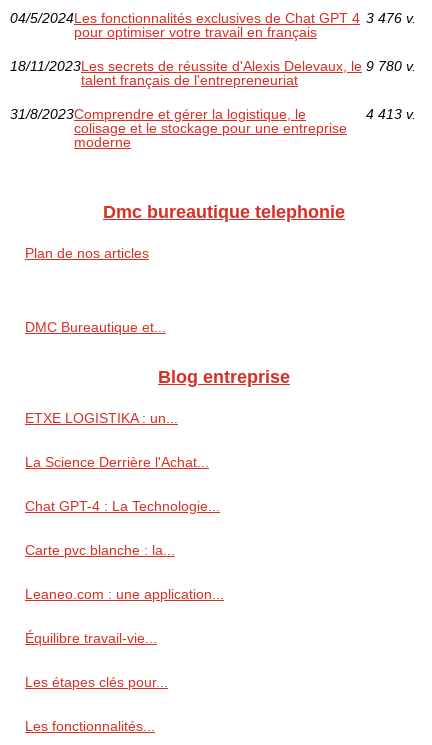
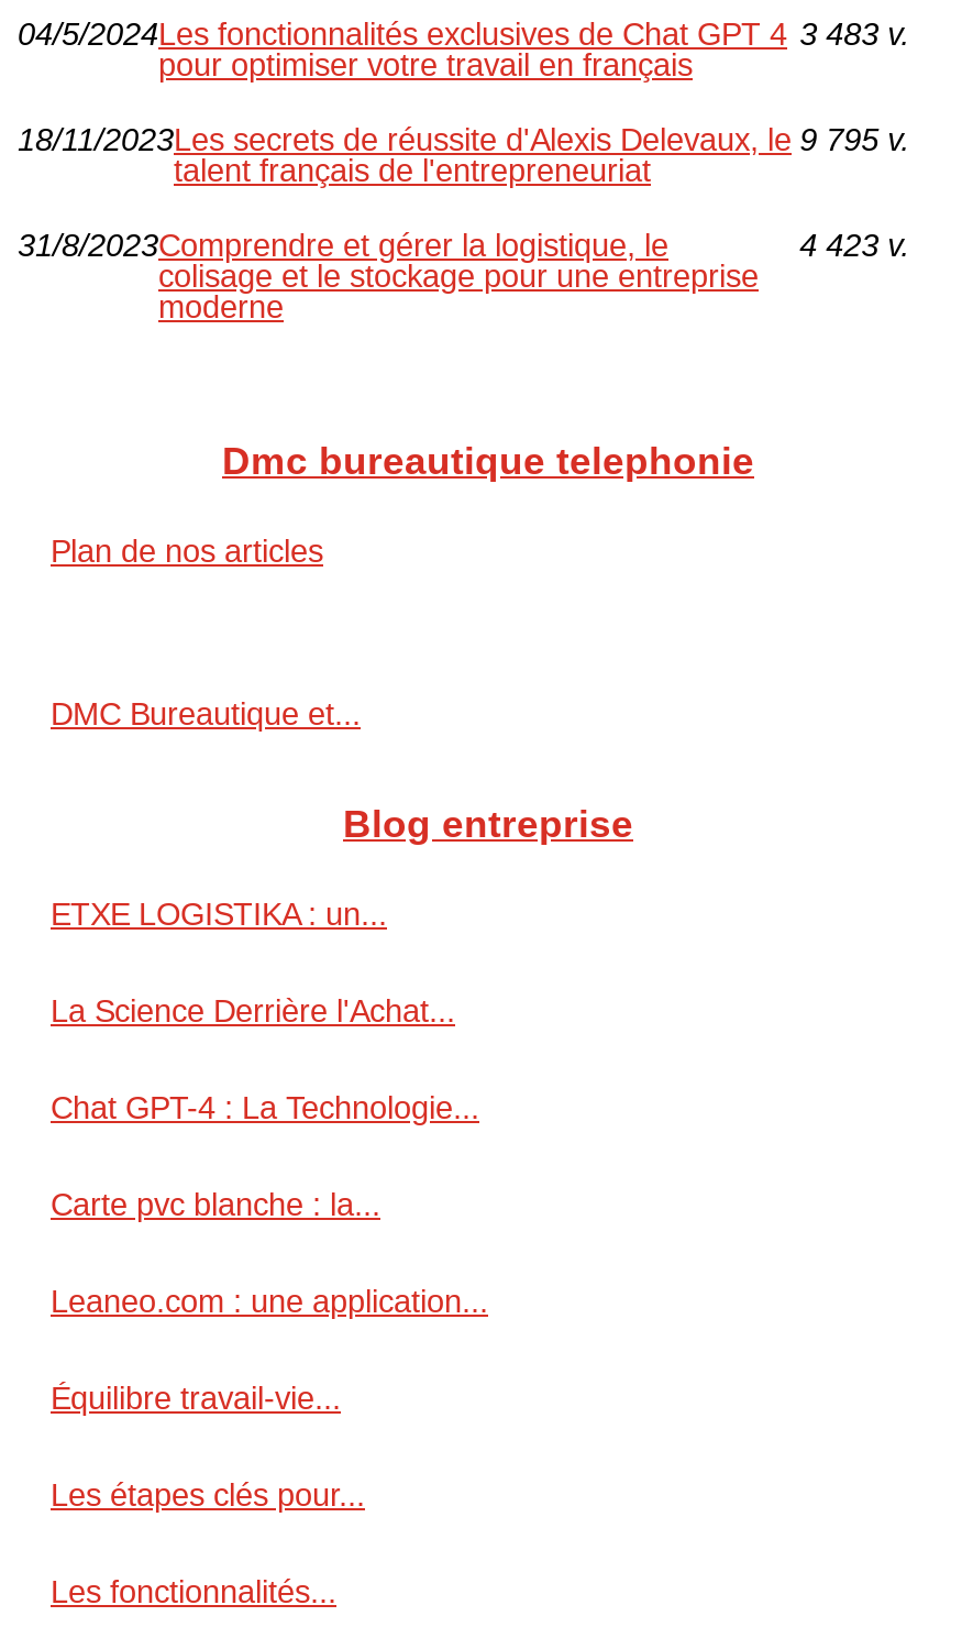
- 04/5/2024Les fonctionnalités exclusives de Chat GPT 4 3 476 v.
+ 04/5/2024Les fonctionnalités exclusives de Chat GPT 4 3 483 v.

- 18/11/2023Les secrets de réussite d'Alexis Delevaux, le 9 780 v.
+ 18/11/2023Les secrets de réussite d'Alexis Delevaux, le 9 795 v.

- 4 413 v.
+ 4 423 v.
